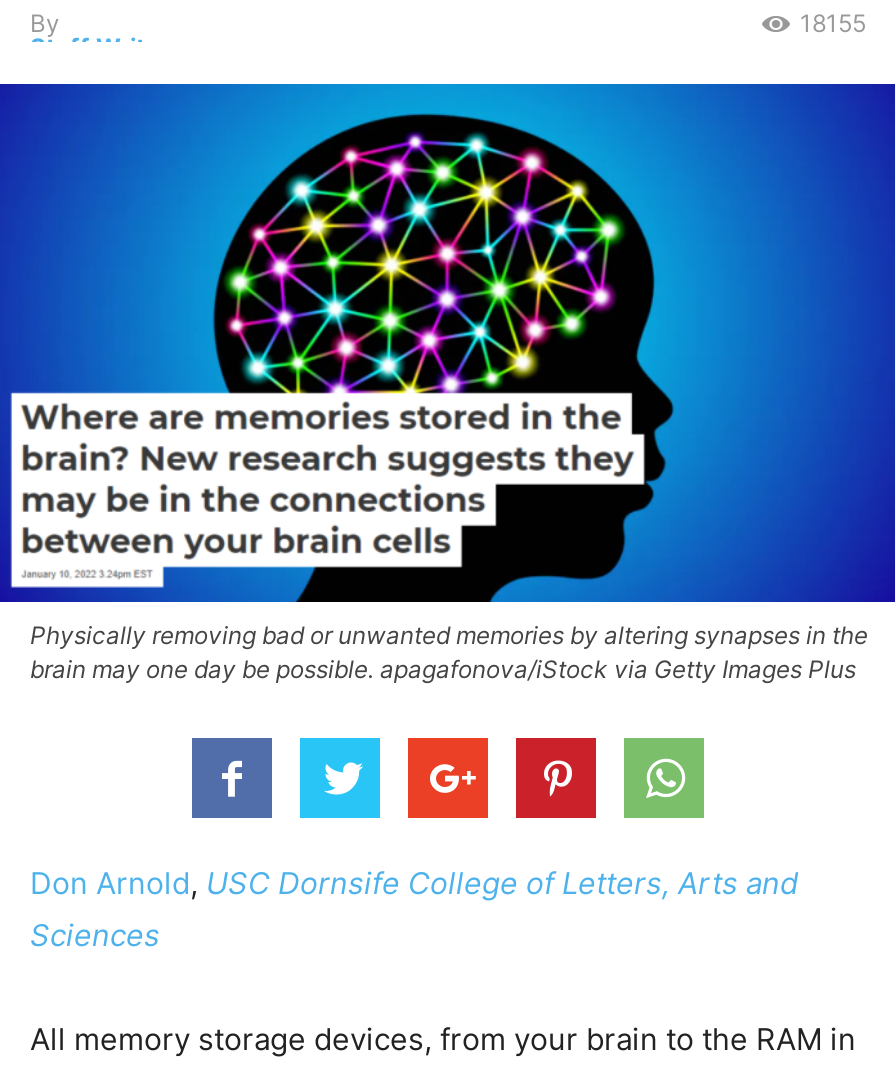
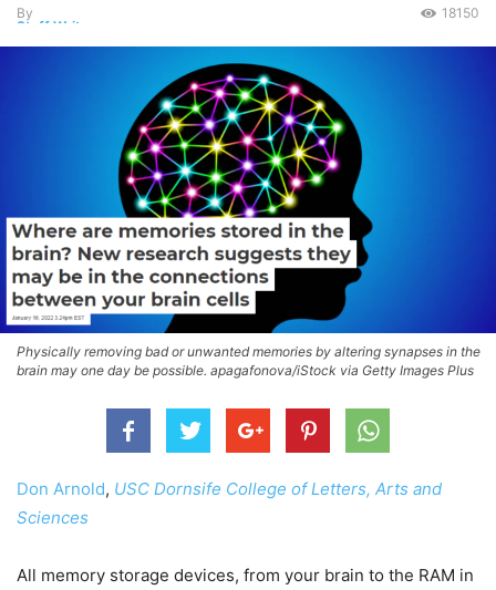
- 18155
+ 18150
